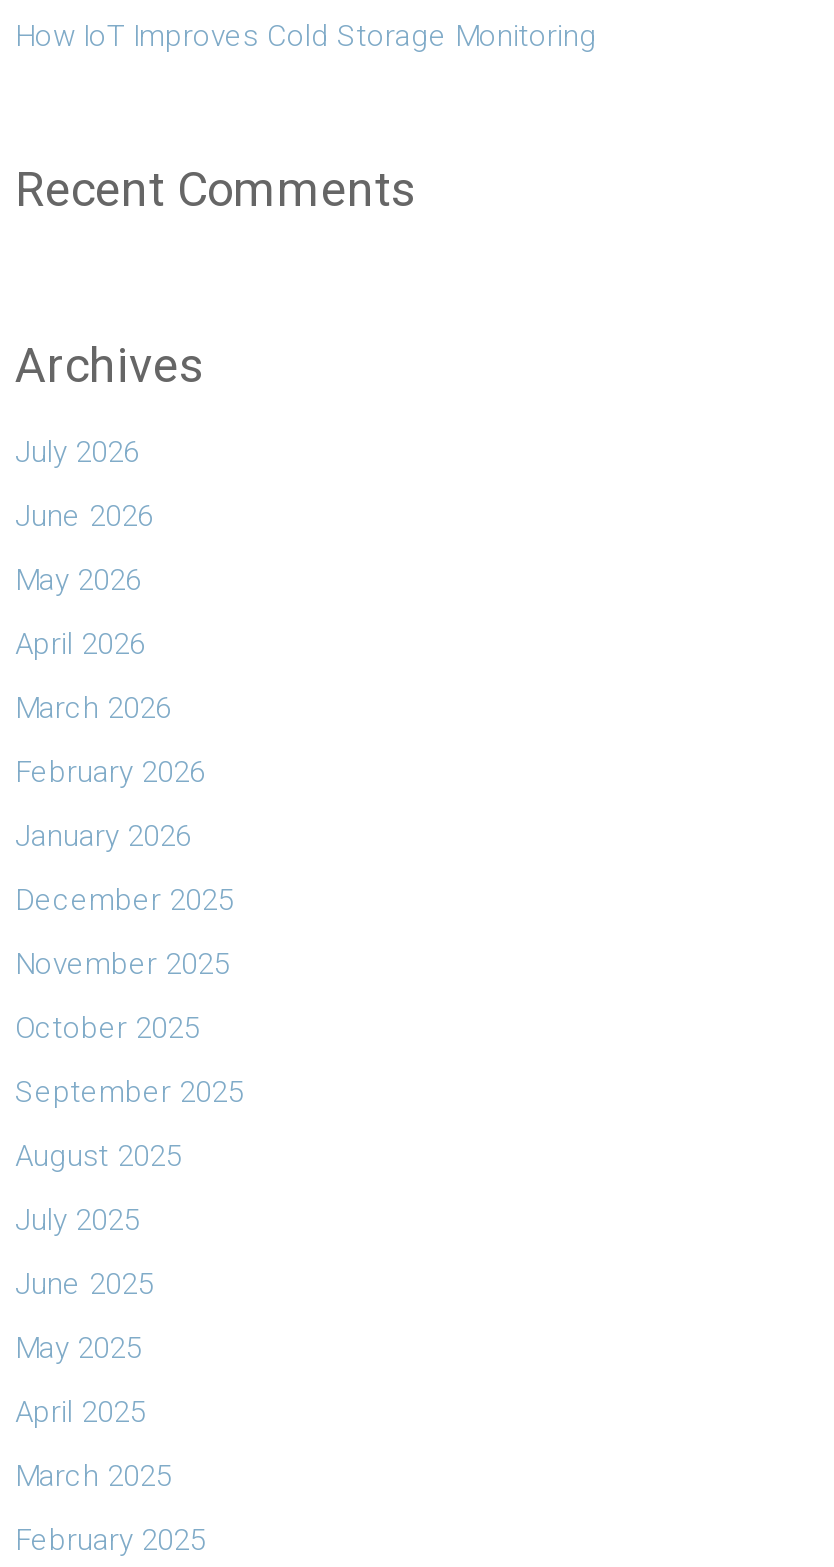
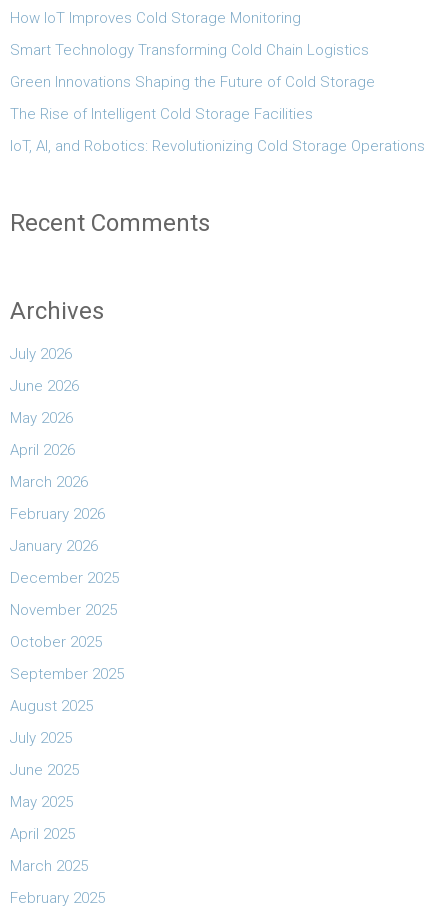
+ Smart Technology Transforming Cold Chain Logistics
+ Green Innovations Shaping the Future of Cold Storage
+ The Rise of Intelligent Cold Storage Facilities
+ IoT, AI, and Robotics: Revolutionizing Cold Storage Operations
